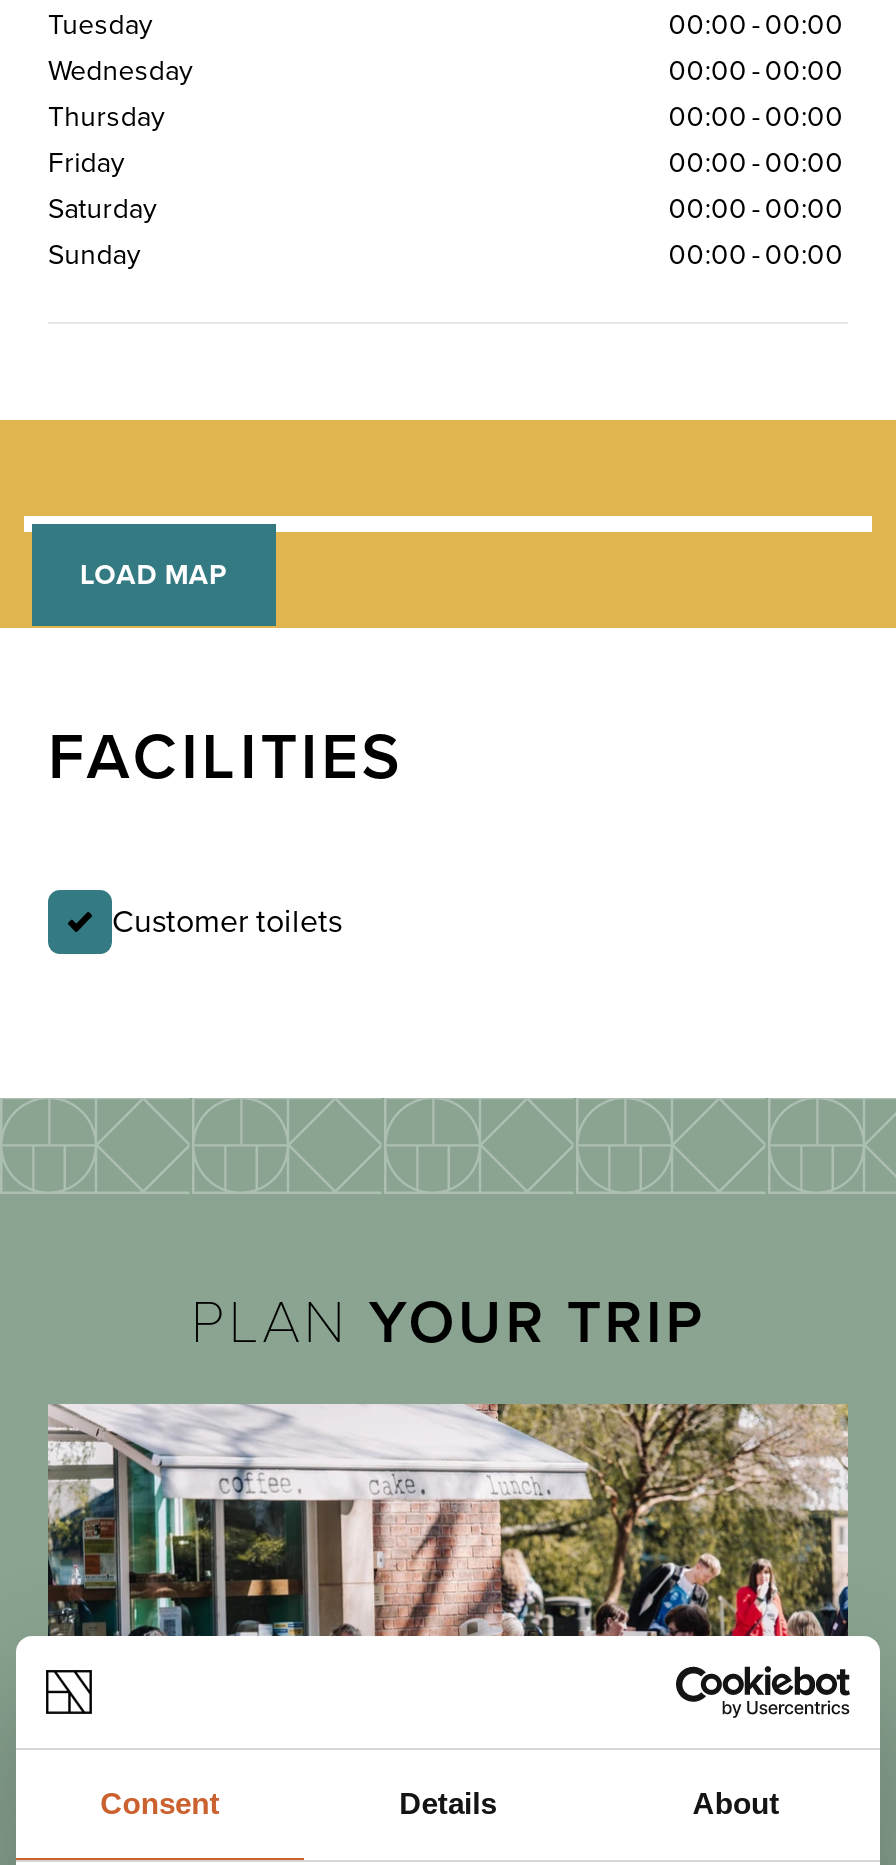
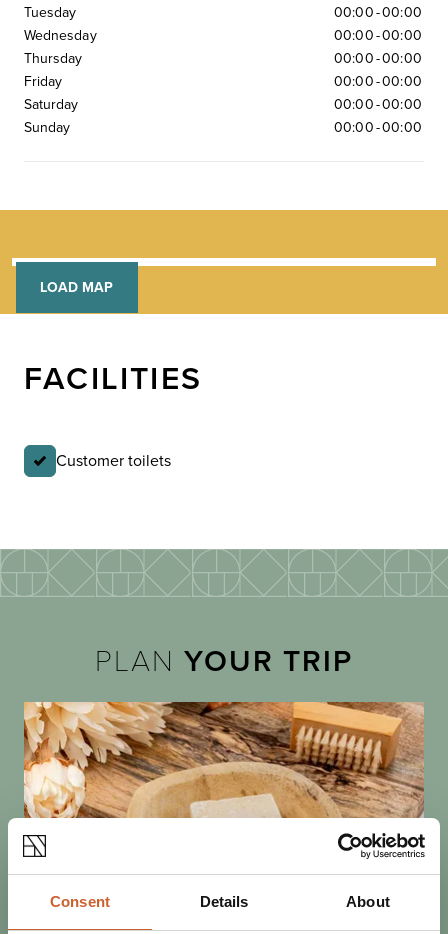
- [image]
+ [image]
